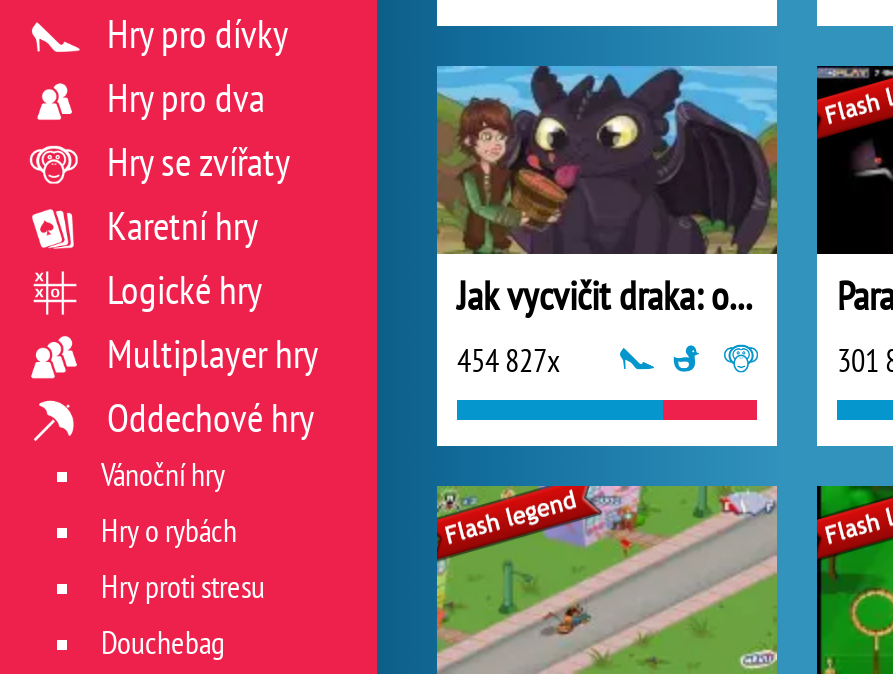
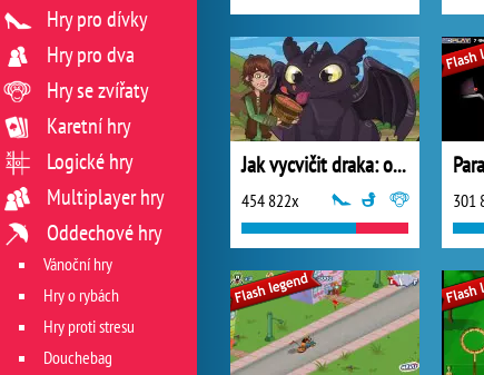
- 454 827x
+ 454 822x
